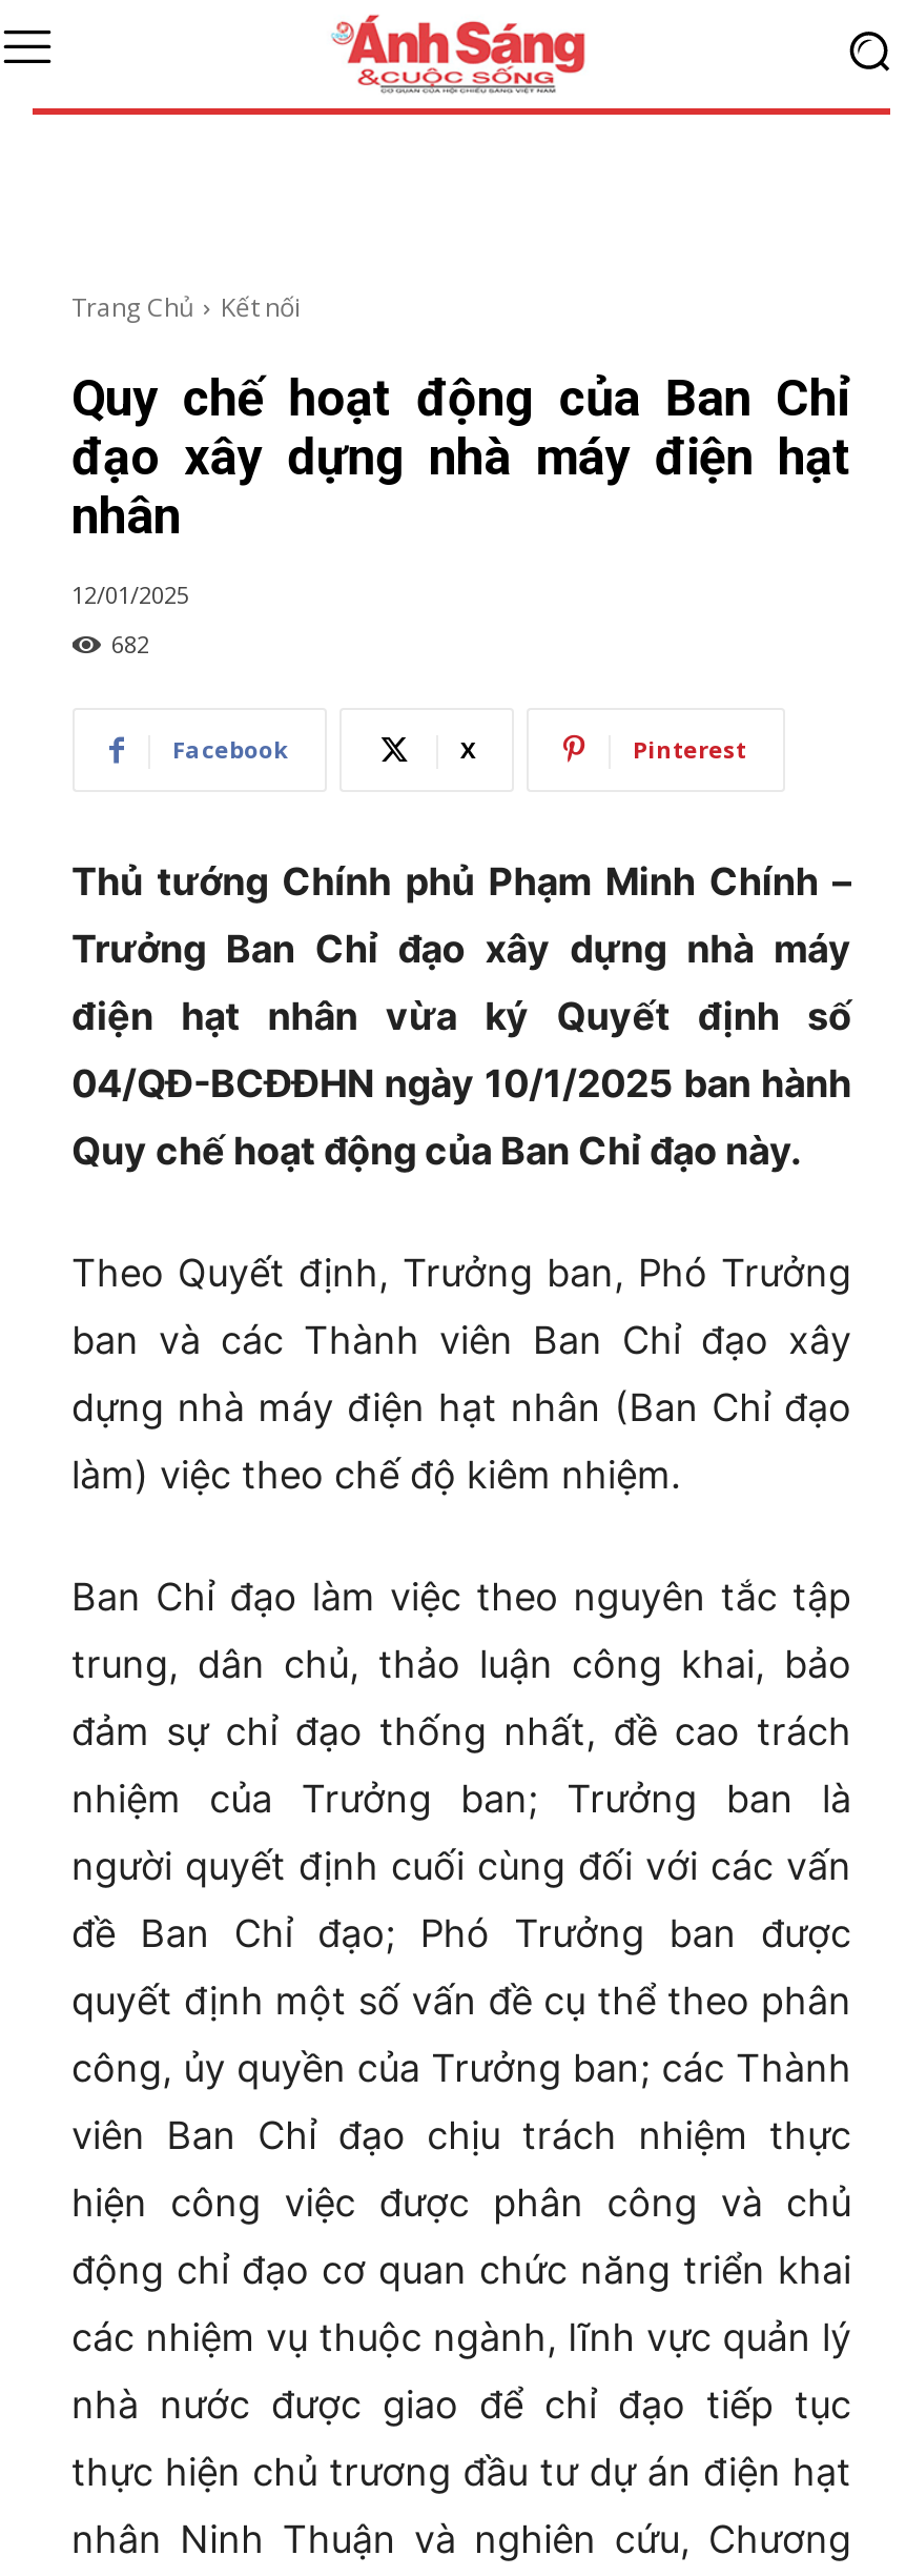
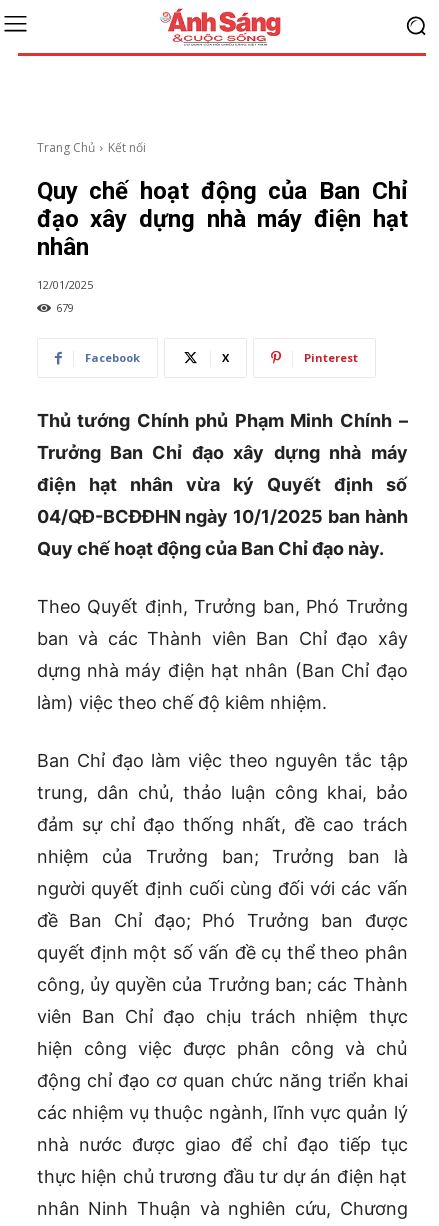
- 682
+ 679
